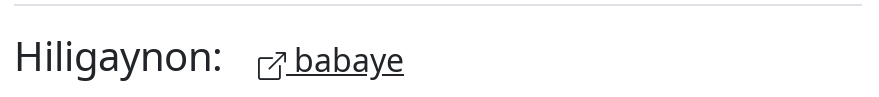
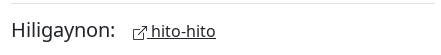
- babaye
+ hito-hito
